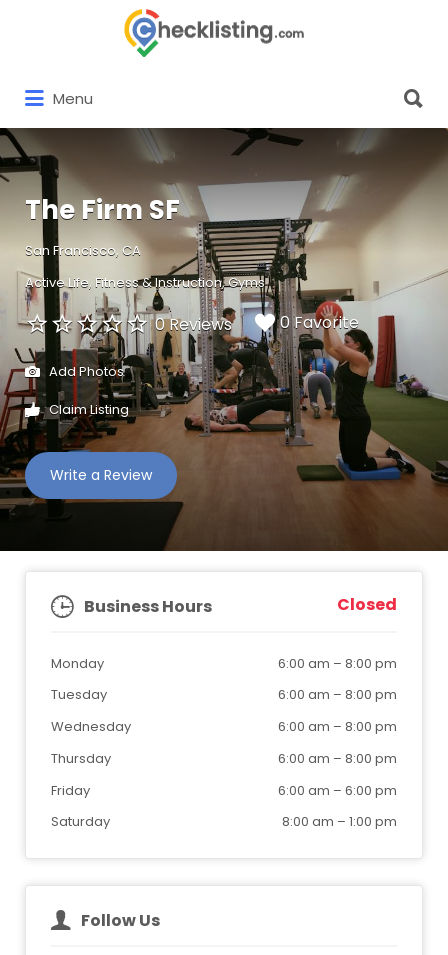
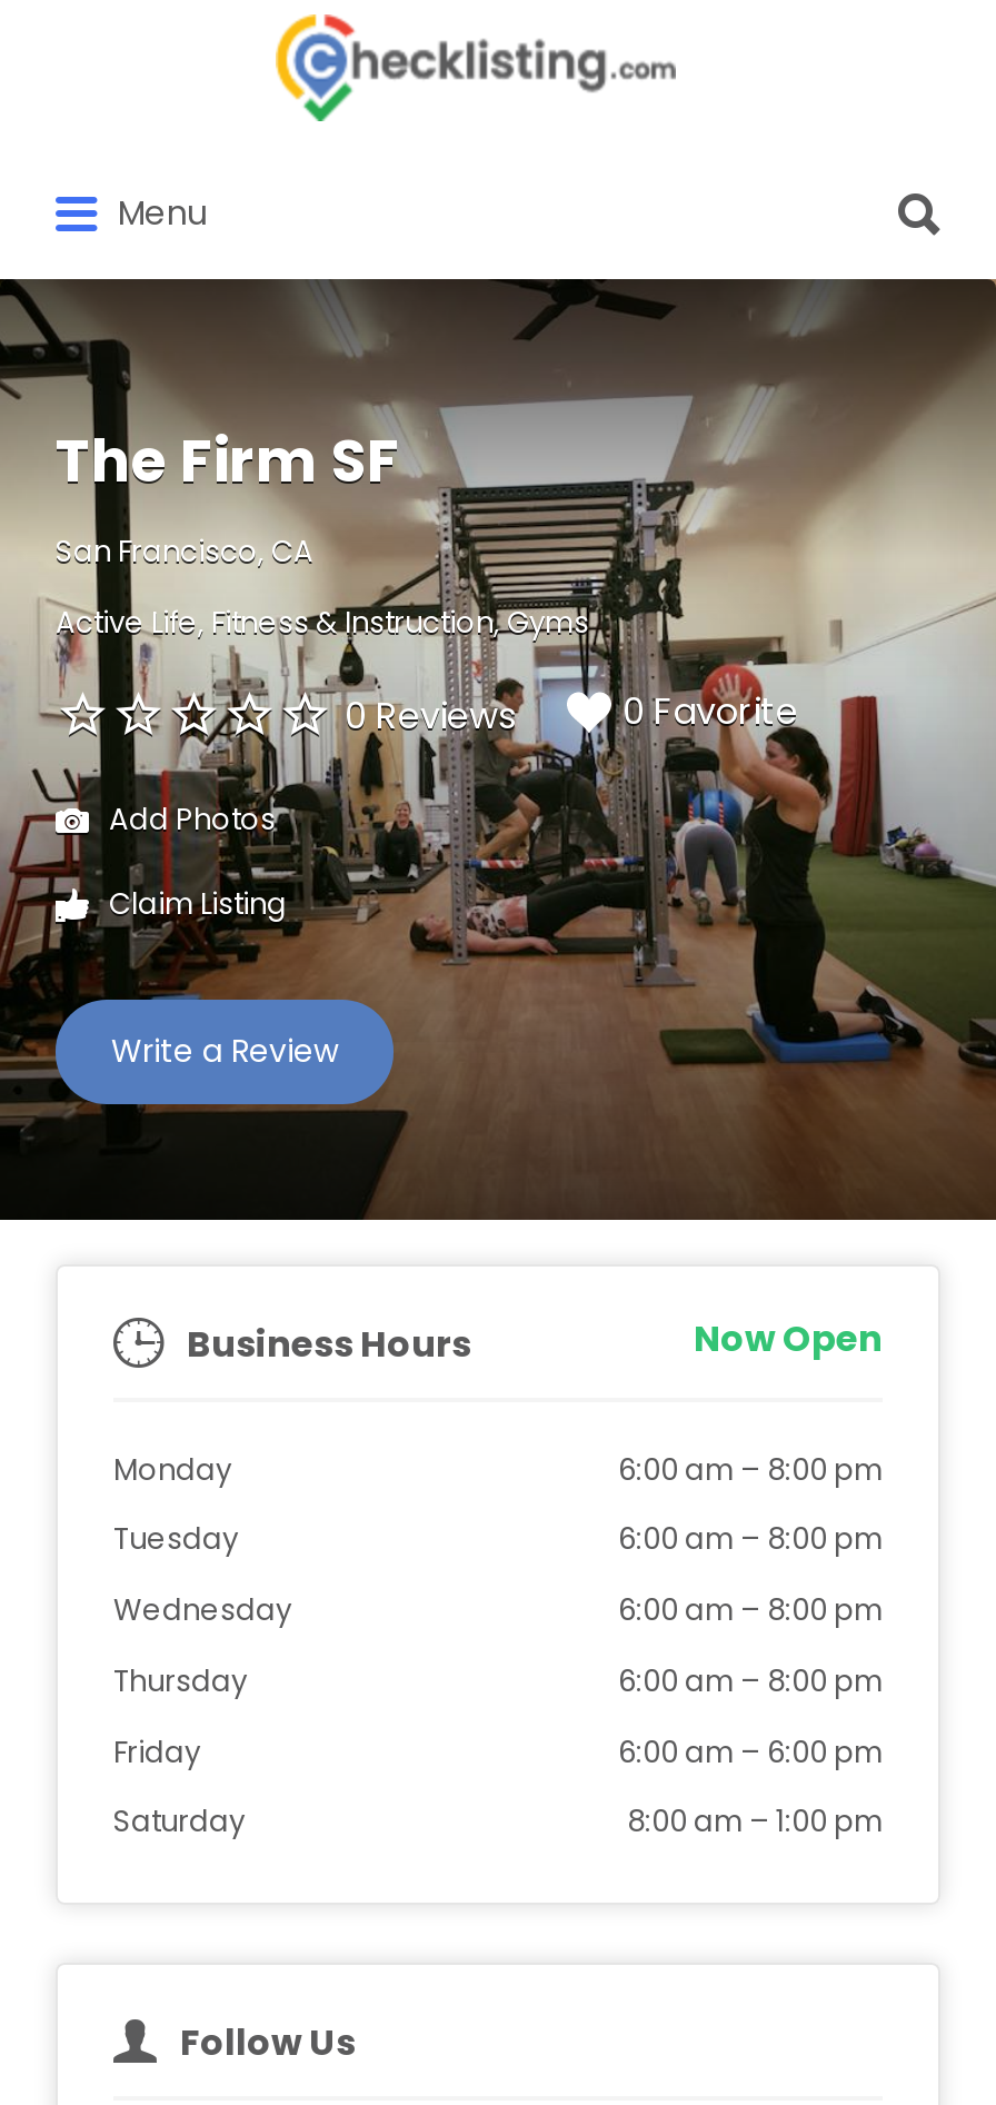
- Closed
+ Now Open
